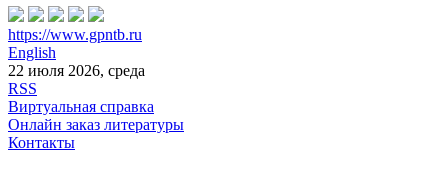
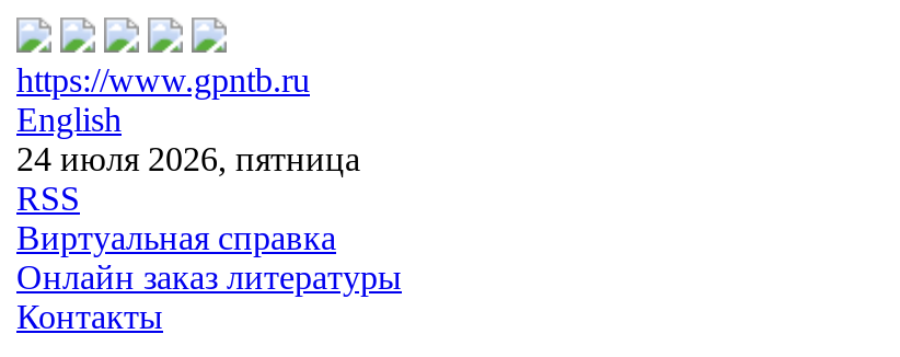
- 22 июля 2026, среда
+ 24 июля 2026, пятница
